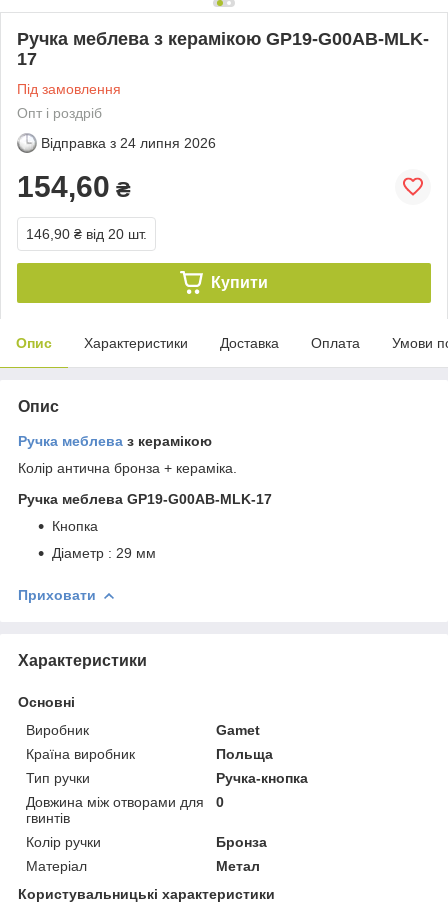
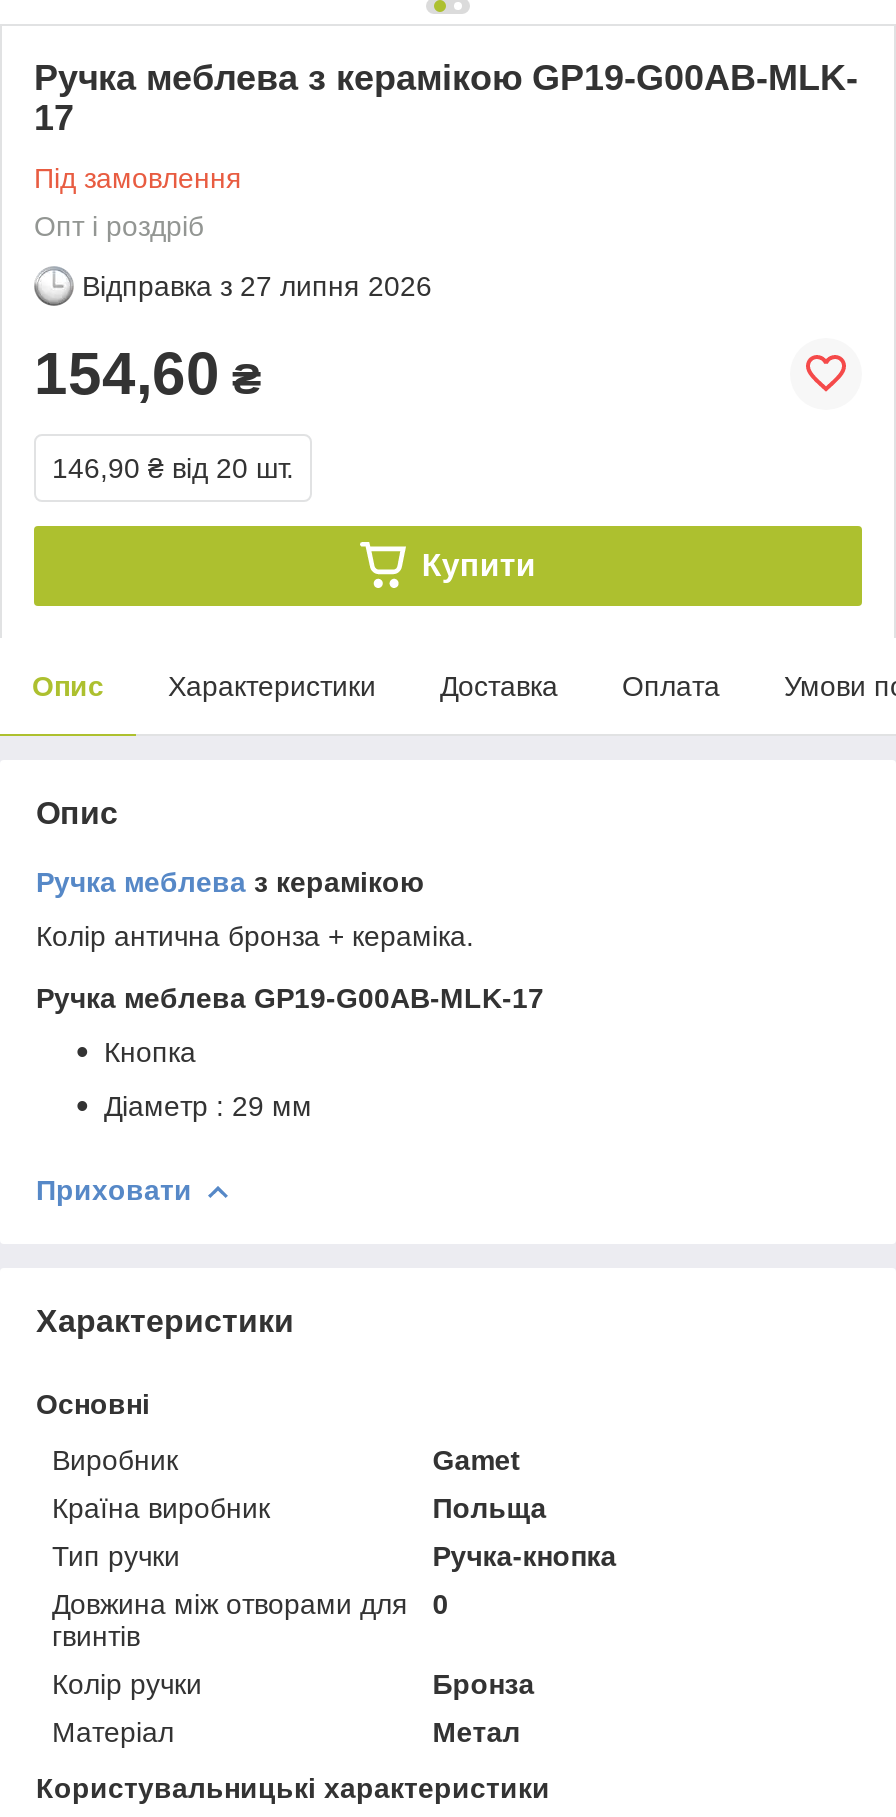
- Відправка з 24 липня 2026
+ Відправка з 27 липня 2026
